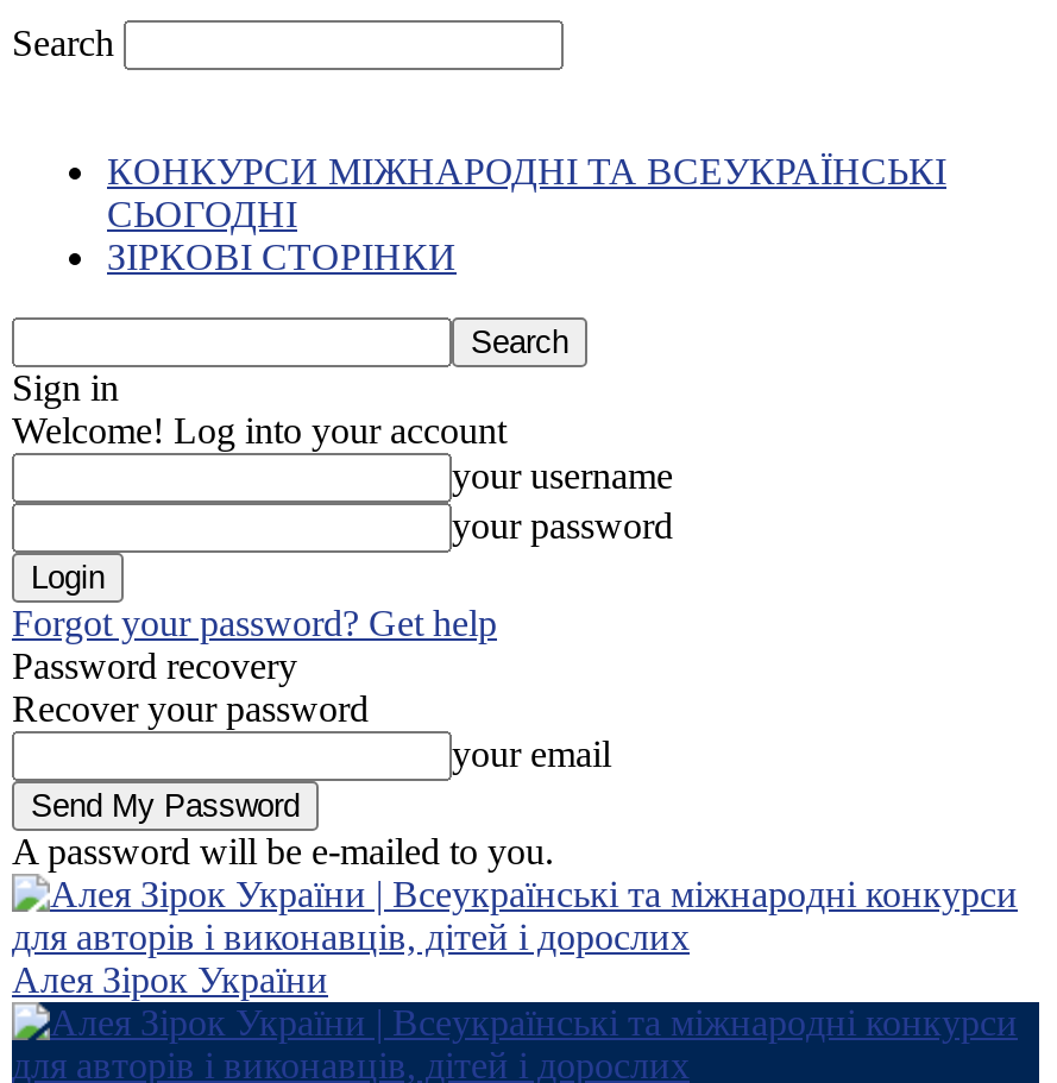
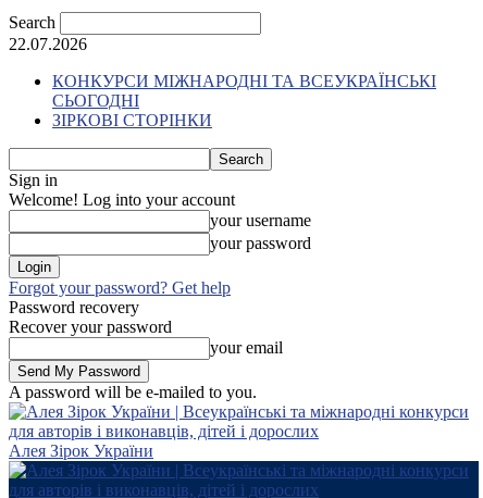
+ 22.07.2026
